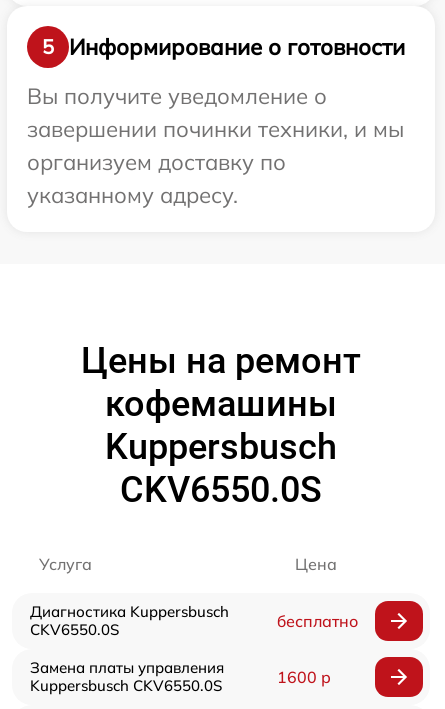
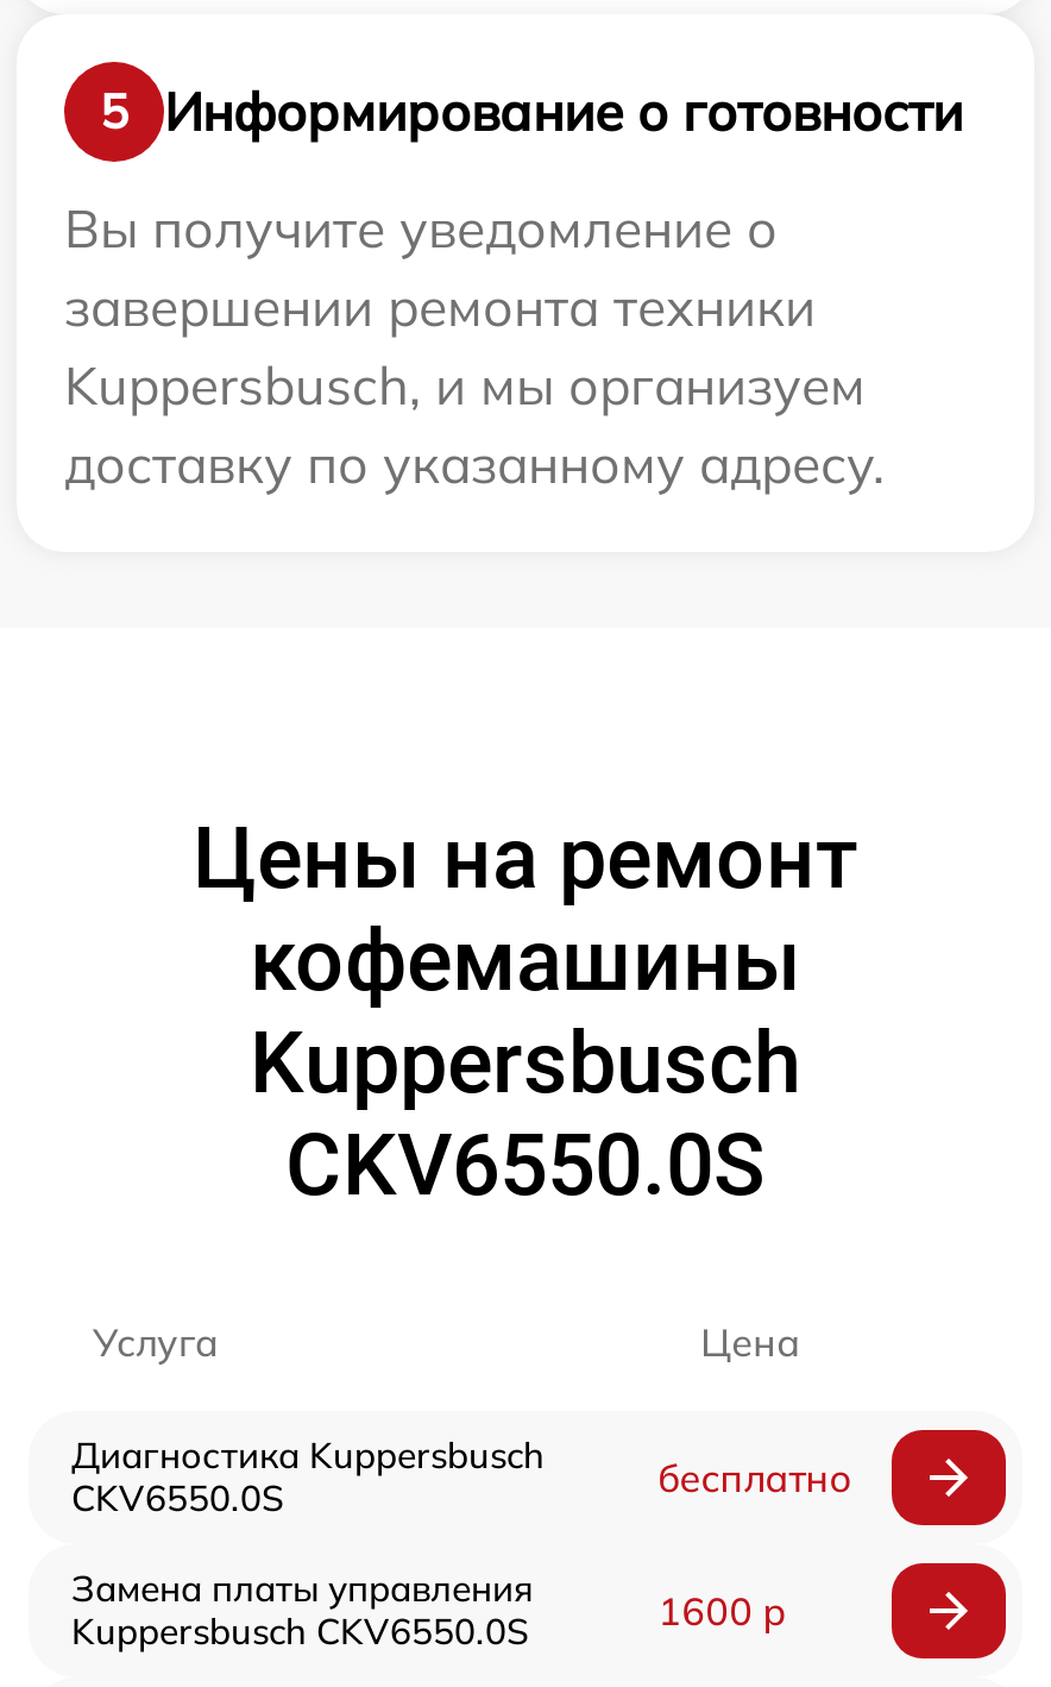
- завершении починки техники, и мы
- организуем доставку по
- указанному адресу.
+ завершении ремонта техники
+ Kuppersbusch, и мы организуем
+ доставку по указанному адресу.
